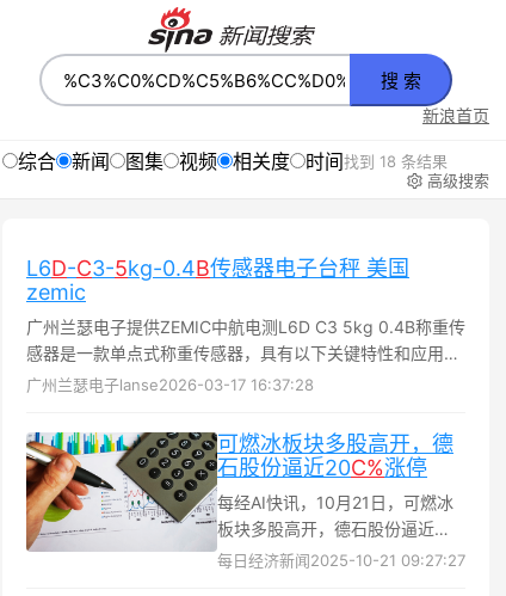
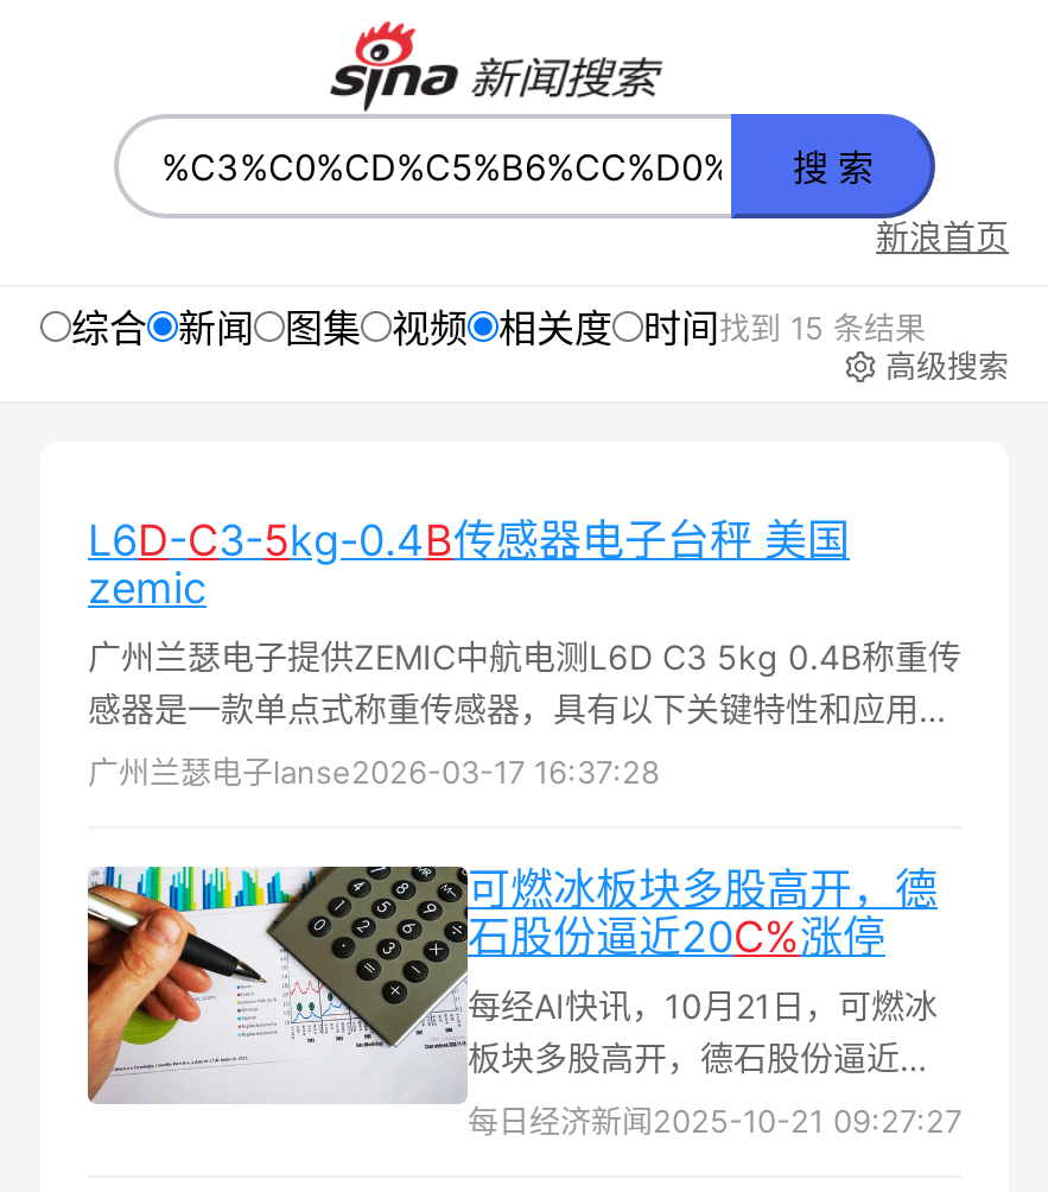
- 时间找到 18 条结果
+ 时间找到 15 条结果
